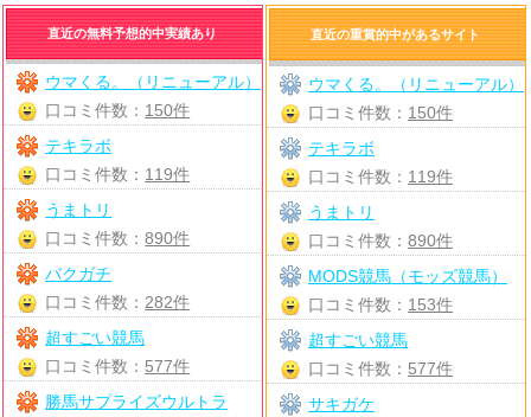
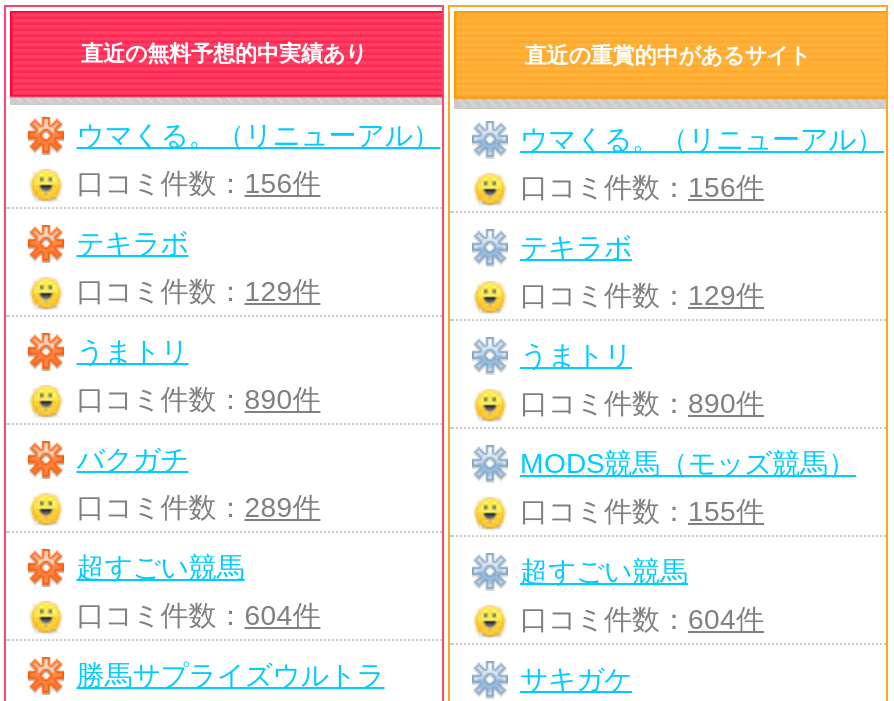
- 口コミ件数：150件
+ 口コミ件数：156件

- 口コミ件数：150件
+ 口コミ件数：156件

- 口コミ件数：119件
+ 口コミ件数：129件

- 口コミ件数：119件
+ 口コミ件数：129件

- 口コミ件数：282件
+ 口コミ件数：289件

- 口コミ件数：153件
+ 口コミ件数：155件

- 口コミ件数：577件
+ 口コミ件数：604件

- 口コミ件数：577件
+ 口コミ件数：604件
